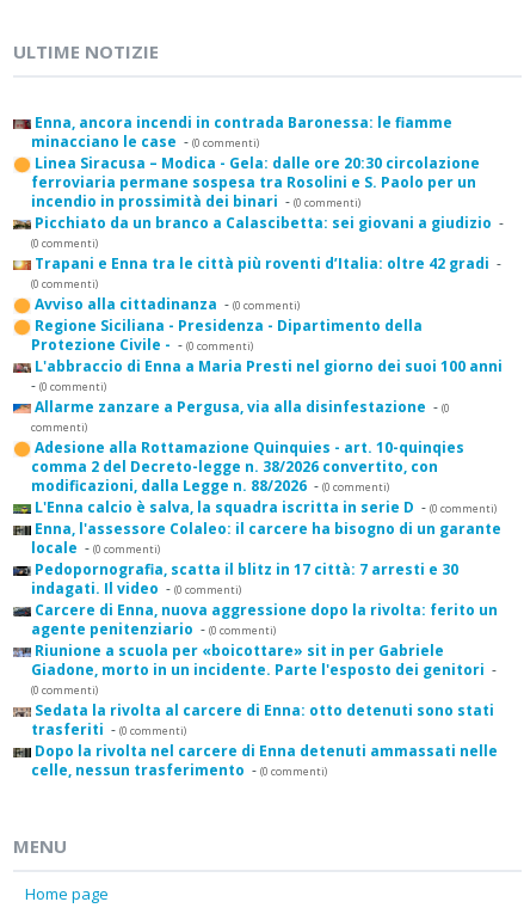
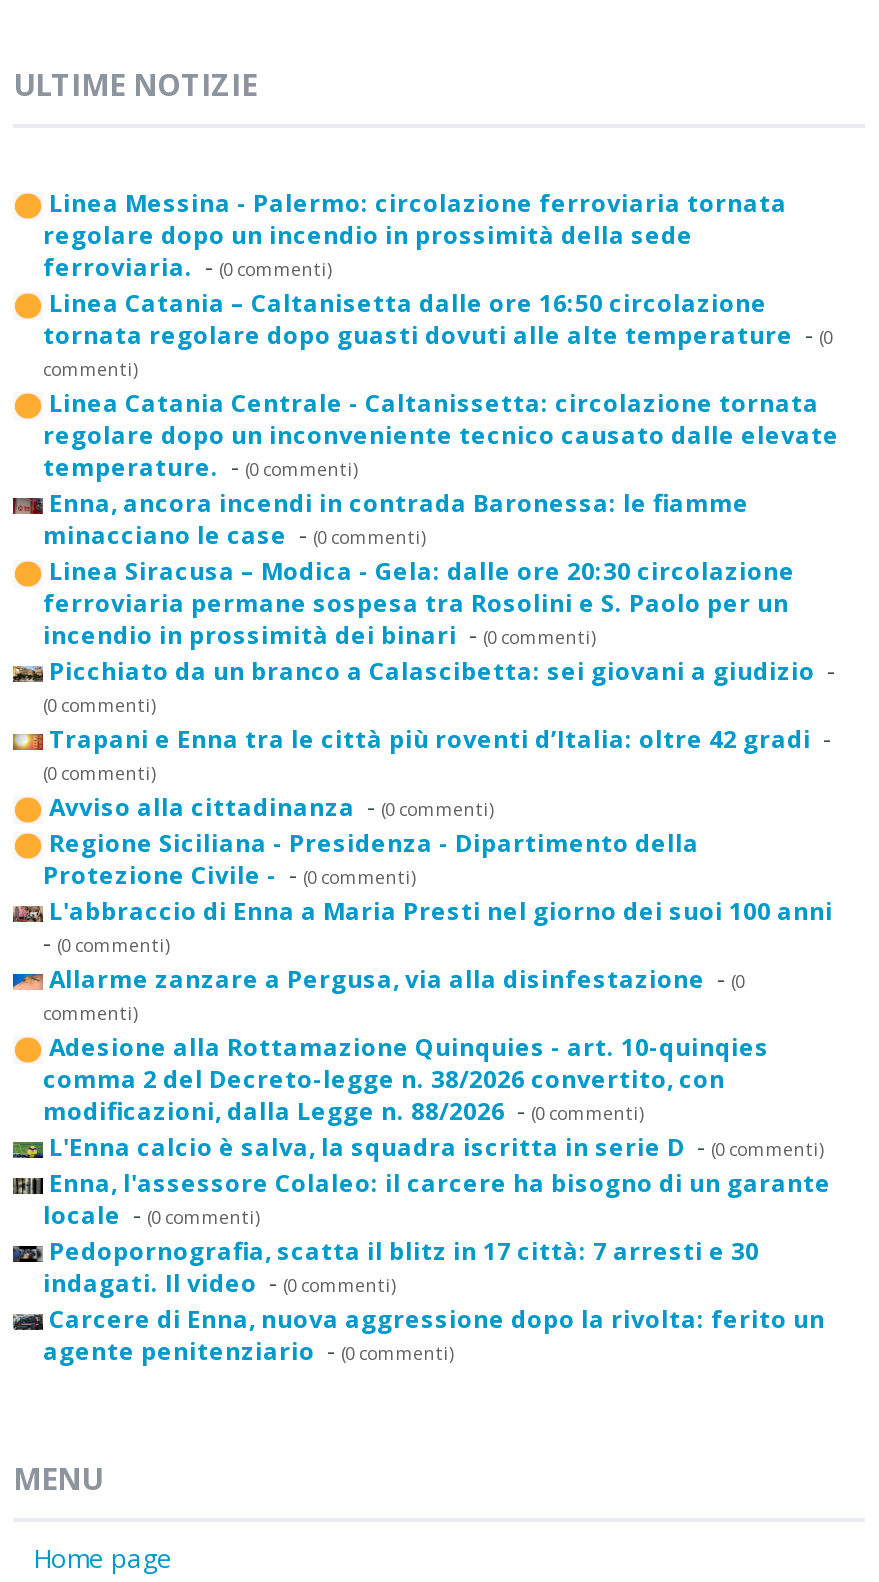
+ Linea Messina - Palermo: circolazione ferroviaria tornata
+ regolare dopo un incendio in prossimità della sede
+ ferroviaria. - (0 commenti)
+ Linea Catania – Caltanisetta dalle ore 16:50 circolazione
+ tornata regolare dopo guasti dovuti alle alte temperature - (0
+ commenti)
+ Linea Catania Centrale - Caltanissetta: circolazione tornata
+ regolare dopo un inconveniente tecnico causato dalle elevate
+ temperature. - (0 commenti)

moved down: Enna, ancora incendi in contrada Baronessa: le fiamme | minacciano le case - (0 commenti) | Linea Siracusa – Modica - Gela: dalle ore 20:30 circolazione | ... | Carcere di Enna, nuova aggressione dopo la rivolta: ferito un | agente penitenziario - (0 commenti)

- Riunione a scuola per «boicottare» sit in per Gabriele
- Giadone, morto in un incidente. Parte l'esposto dei genitori -
- (0 commenti)
- Sedata la rivolta al carcere di Enna: otto detenuti sono stati
- trasferiti - (0 commenti)
- Dopo la rivolta nel carcere di Enna detenuti ammassati nelle
- celle, nessun trasferimento - (0 commenti)
